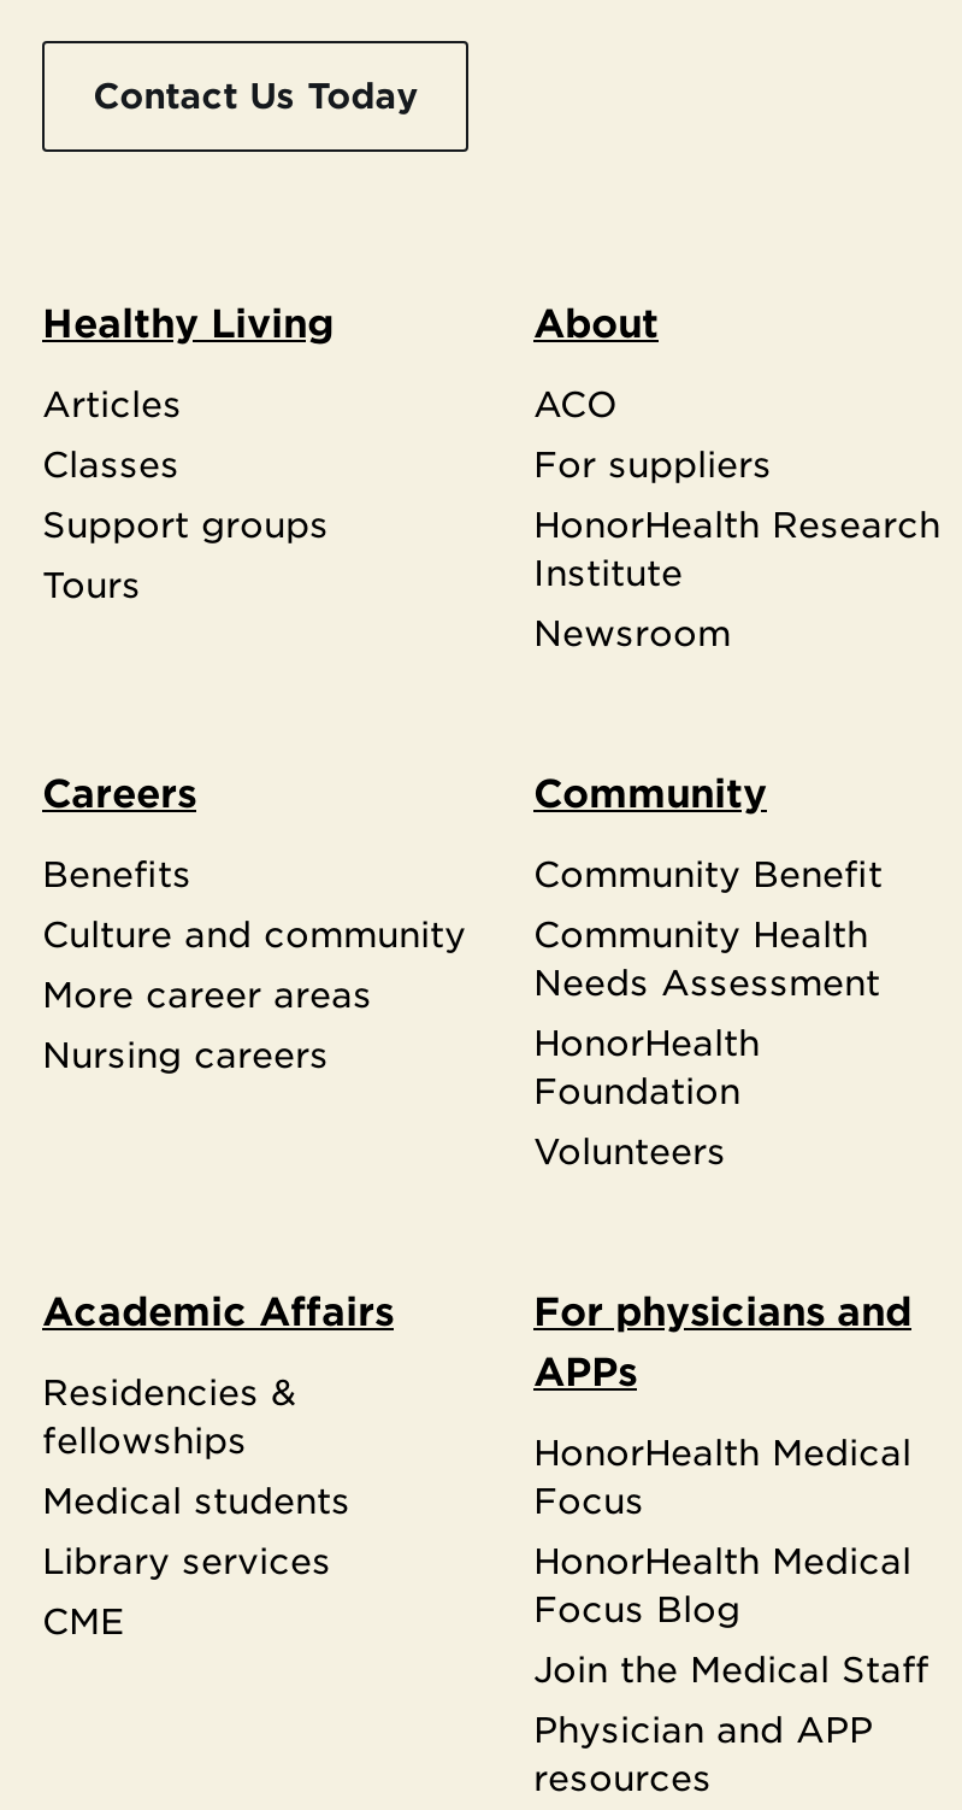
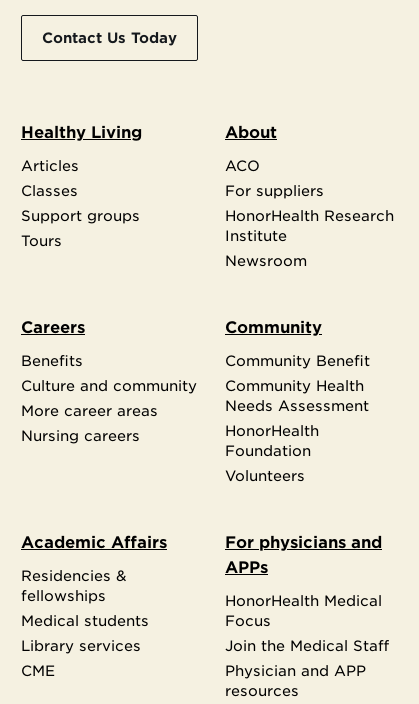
- HonorHealth Medical
- Focus Blog
